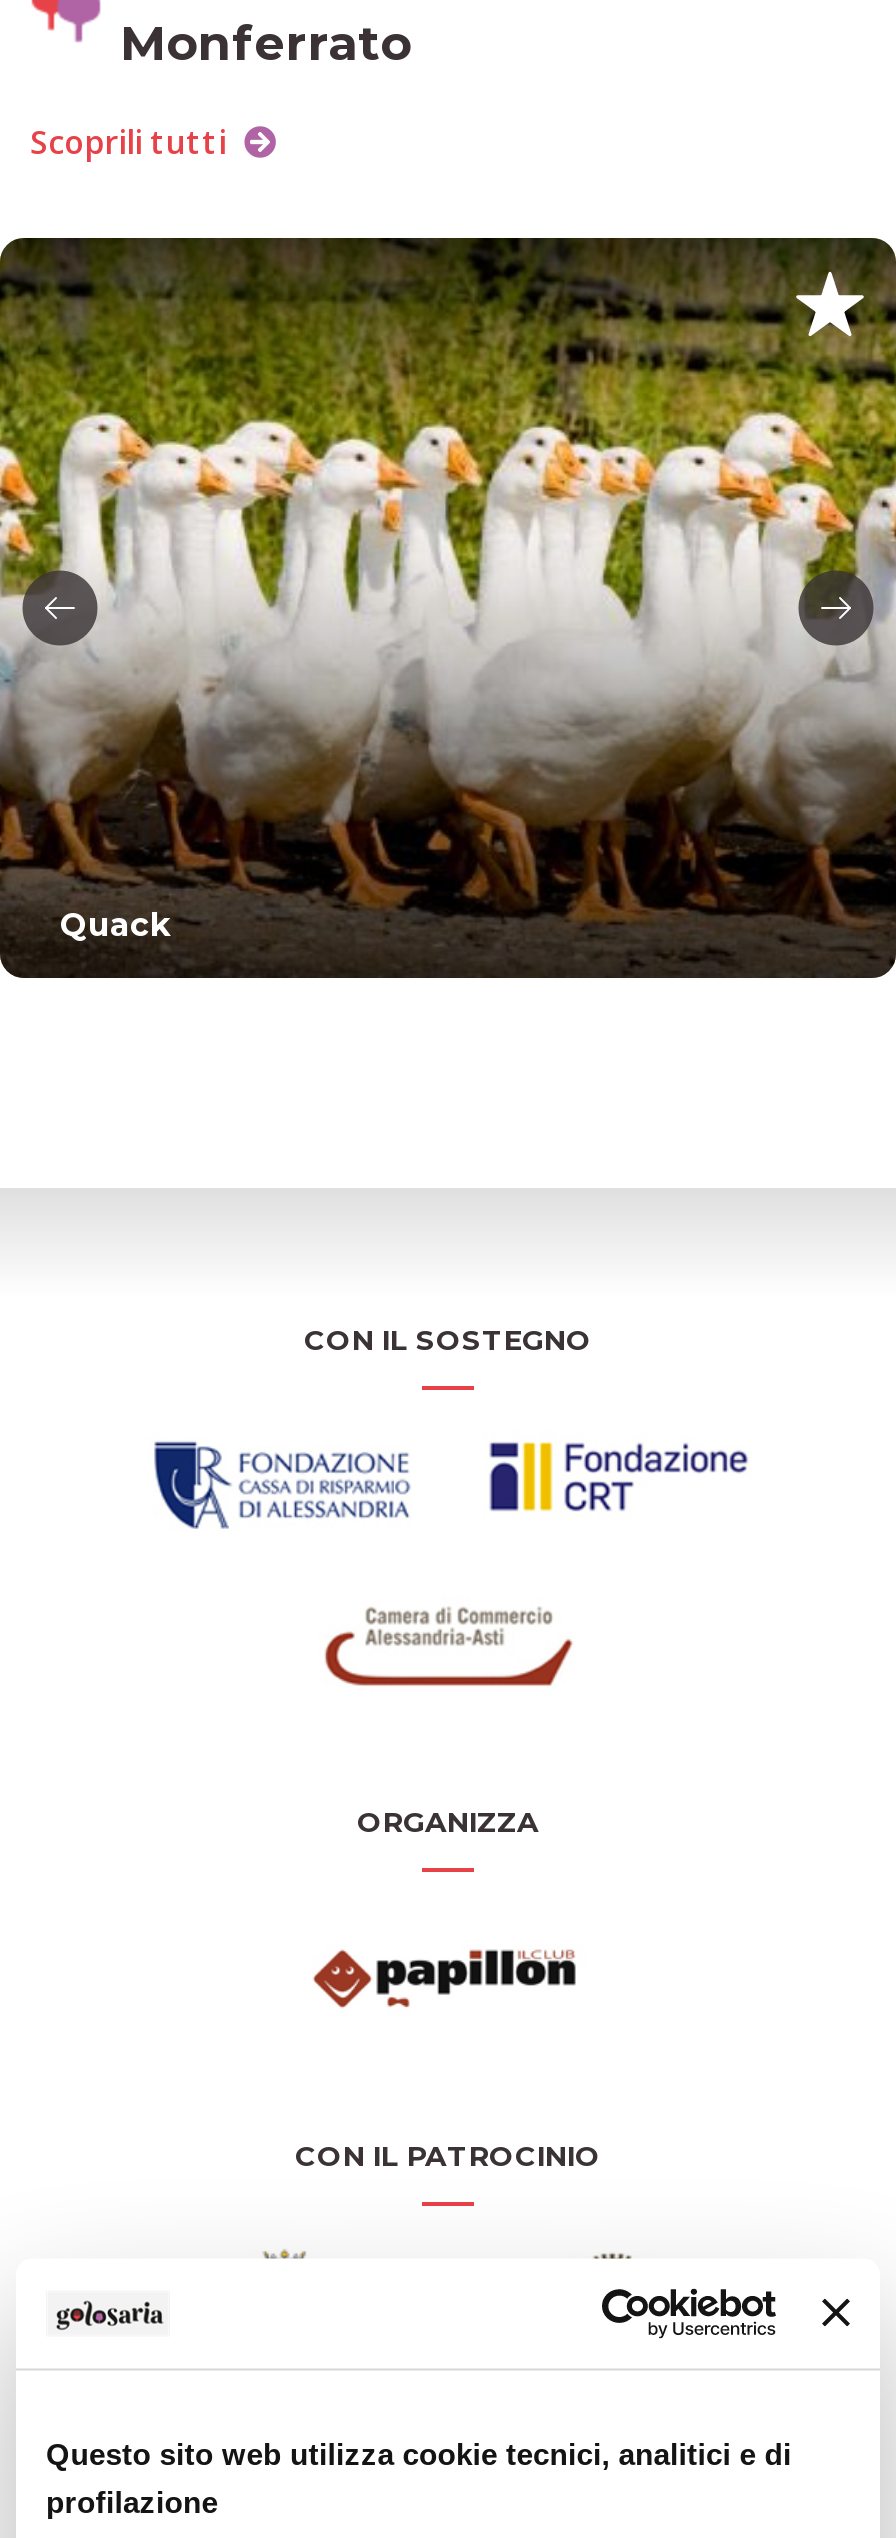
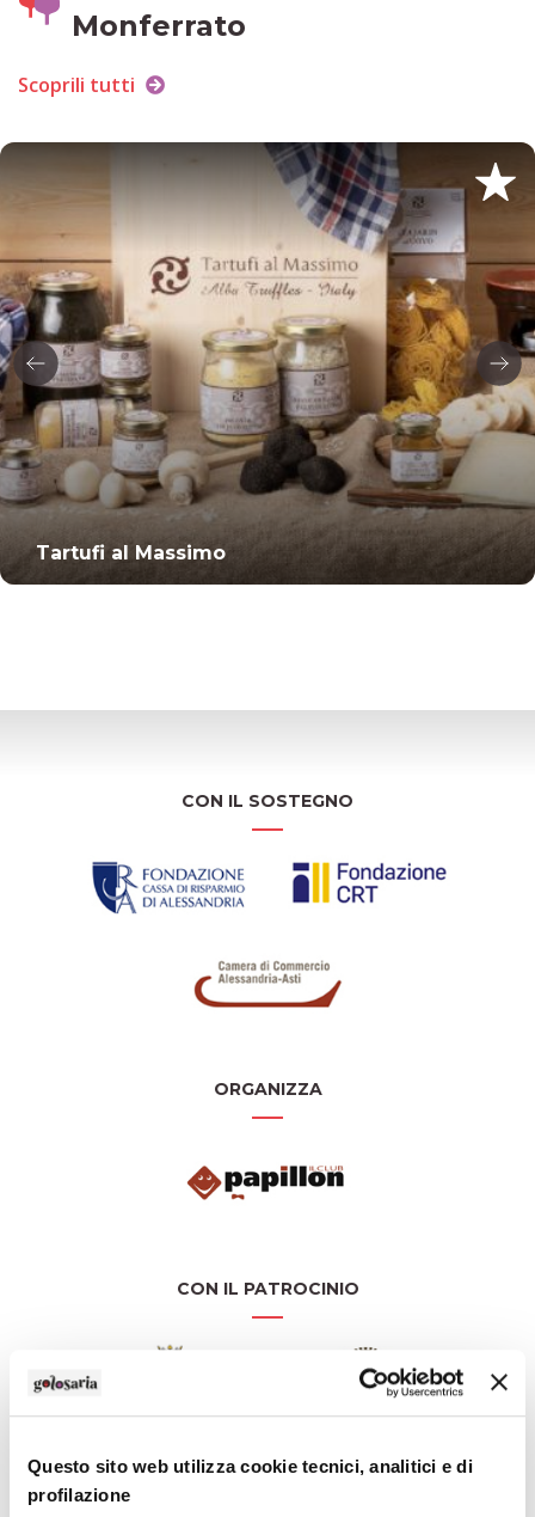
- [image]
- Quack
+ [image]
+ Tartufi al Massimo
